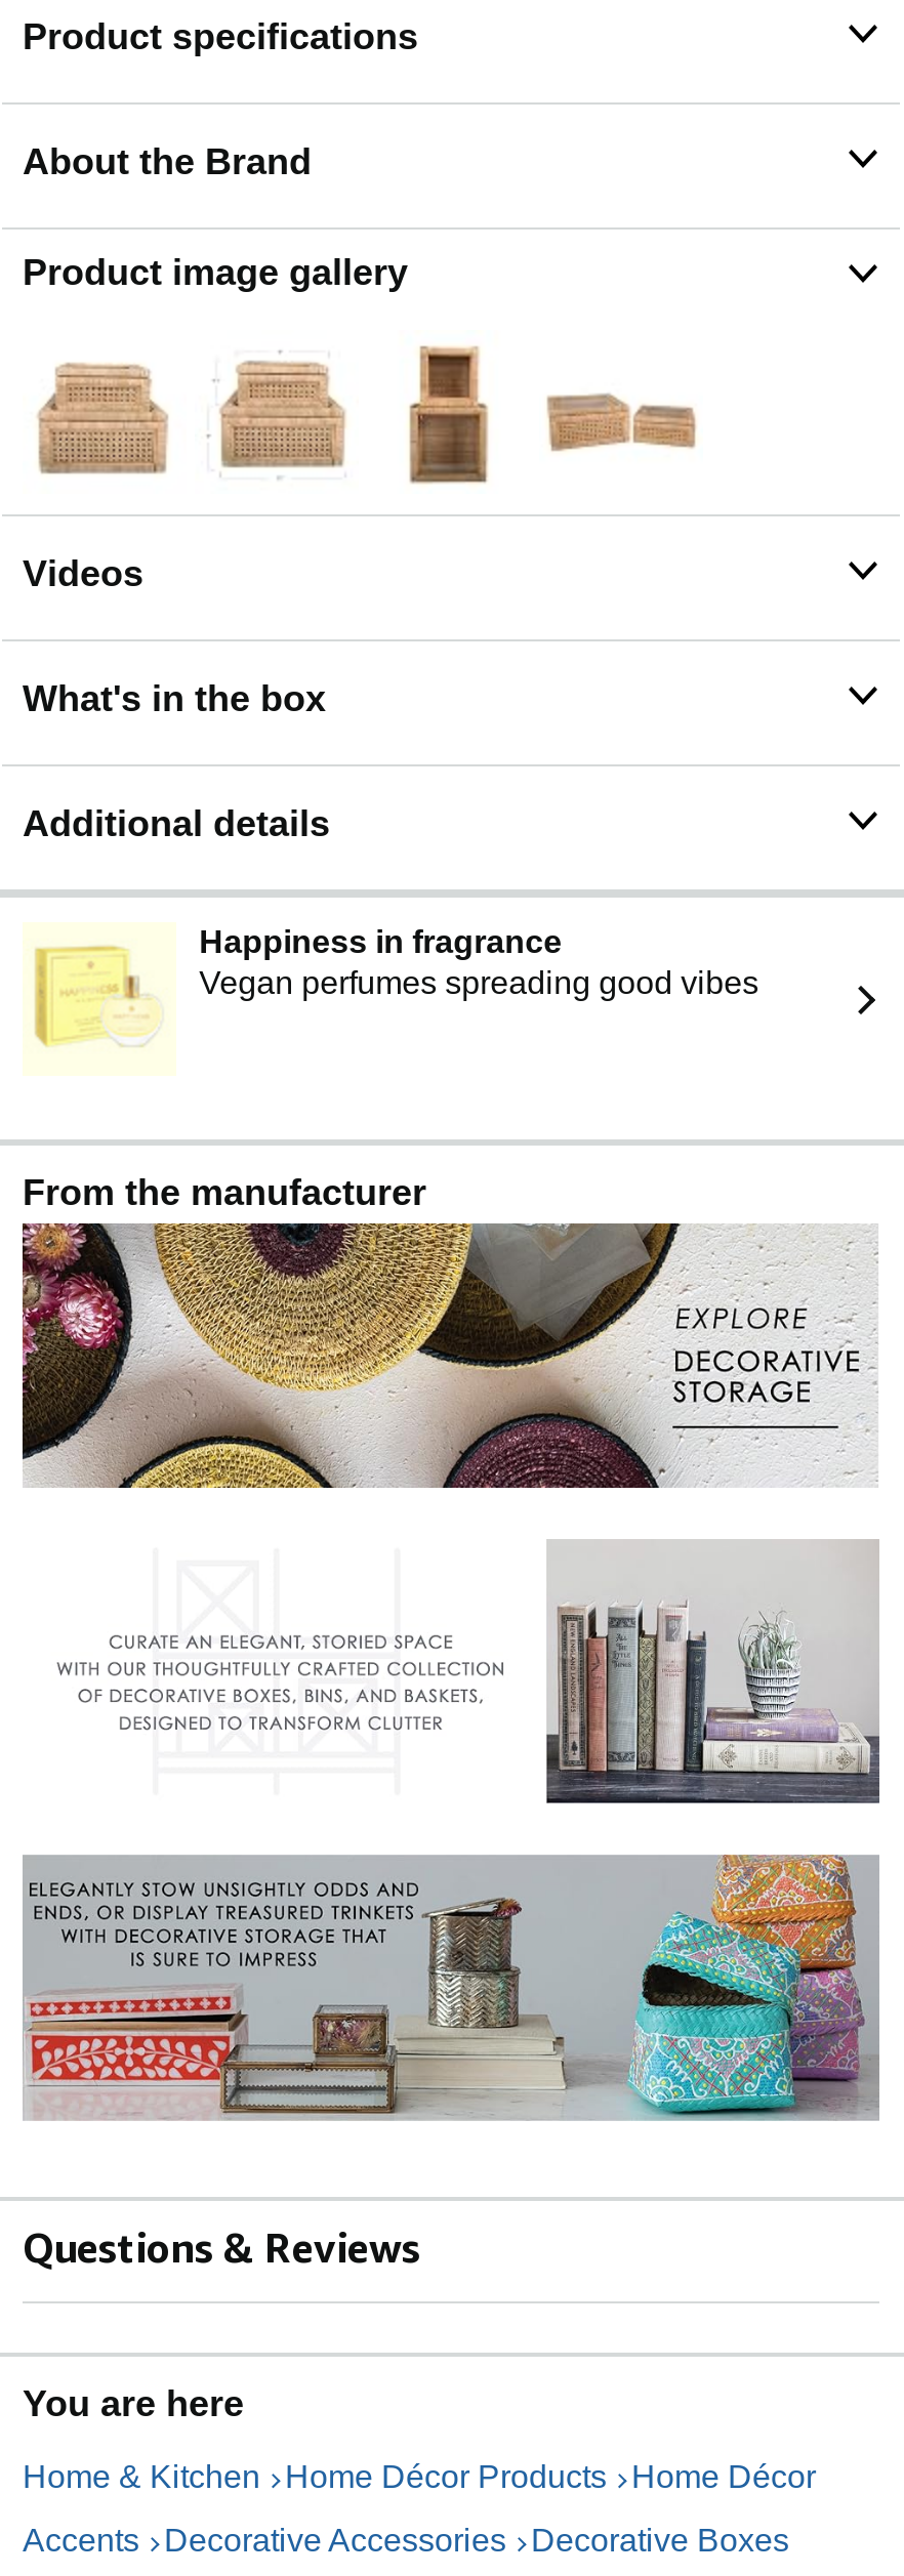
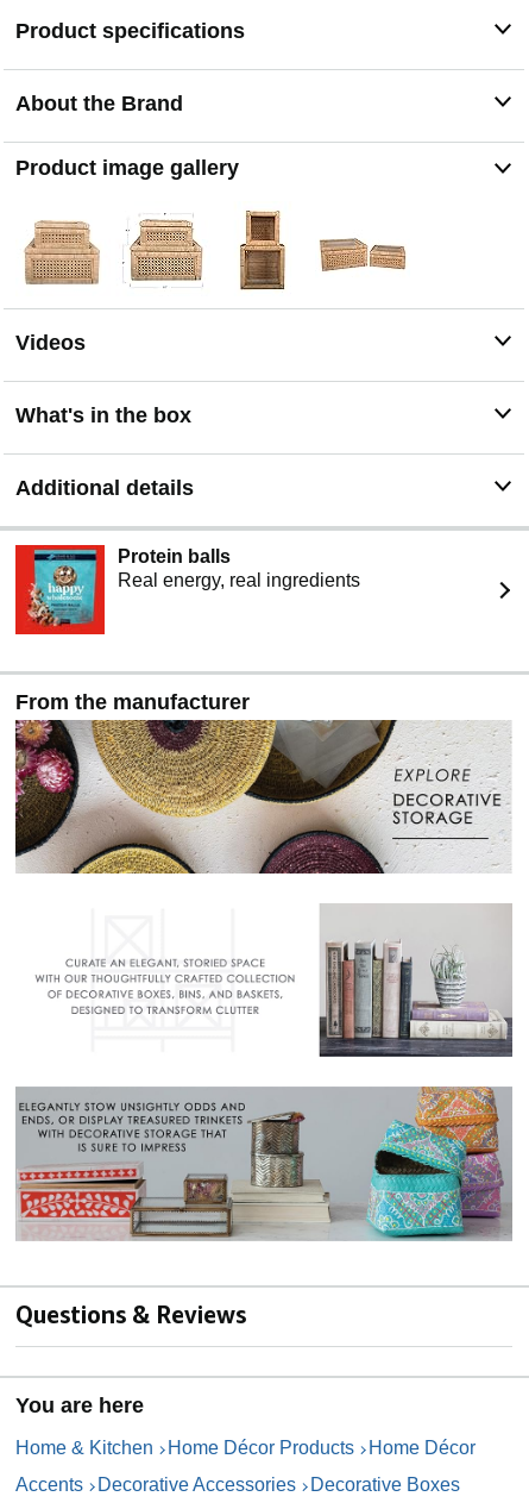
- [image]
- Happiness in fragrance
- Vegan perfumes spreading good vibes
+ [image]
+ Protein balls
+ Real energy, real ingredients
